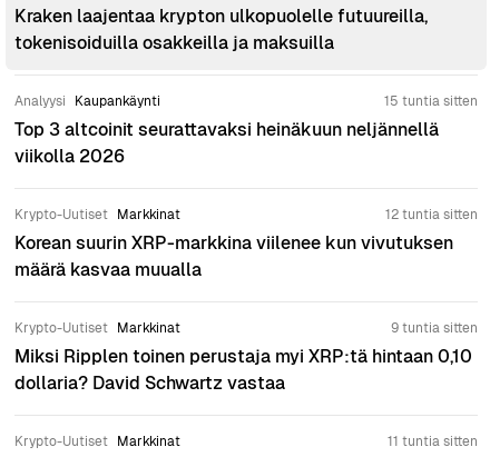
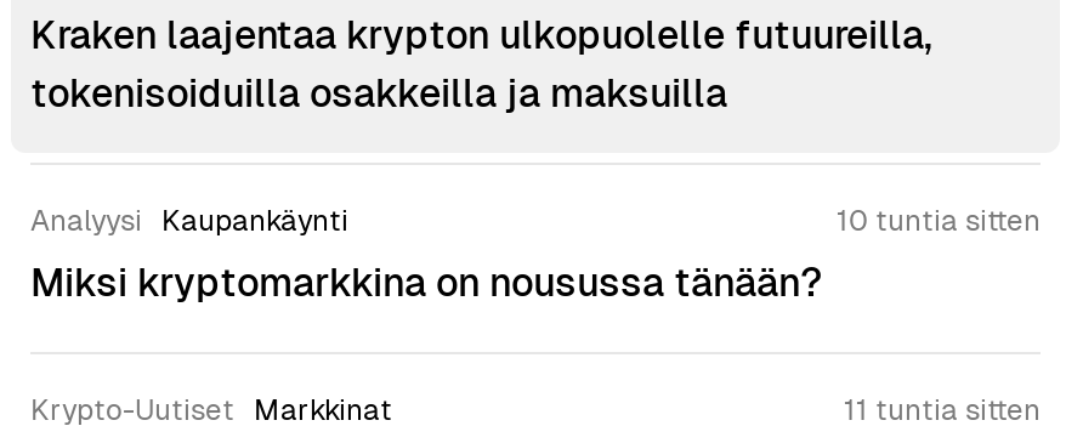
- 15 tuntia sitten
- Top 3 altcoinit seurattavaksi heinäkuun neljännellä
- viikolla 2026
- Krypto-Uutiset Markkinat
- 12 tuntia sitten
- Korean suurin XRP-markkina viilenee kun vivutuksen
- määrä kasvaa muualla
- Krypto-Uutiset Markkinat
- 9 tuntia sitten
- Miksi Ripplen toinen perustaja myi XRP:tä hintaan 0,10
- dollaria? David Schwartz vastaa
+ 10 tuntia sitten
+ Miksi kryptomarkkina on nousussa tänään?
